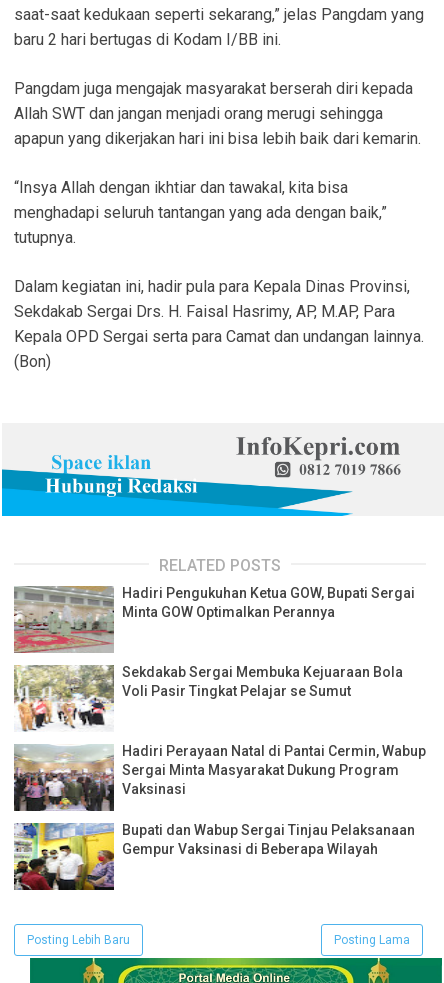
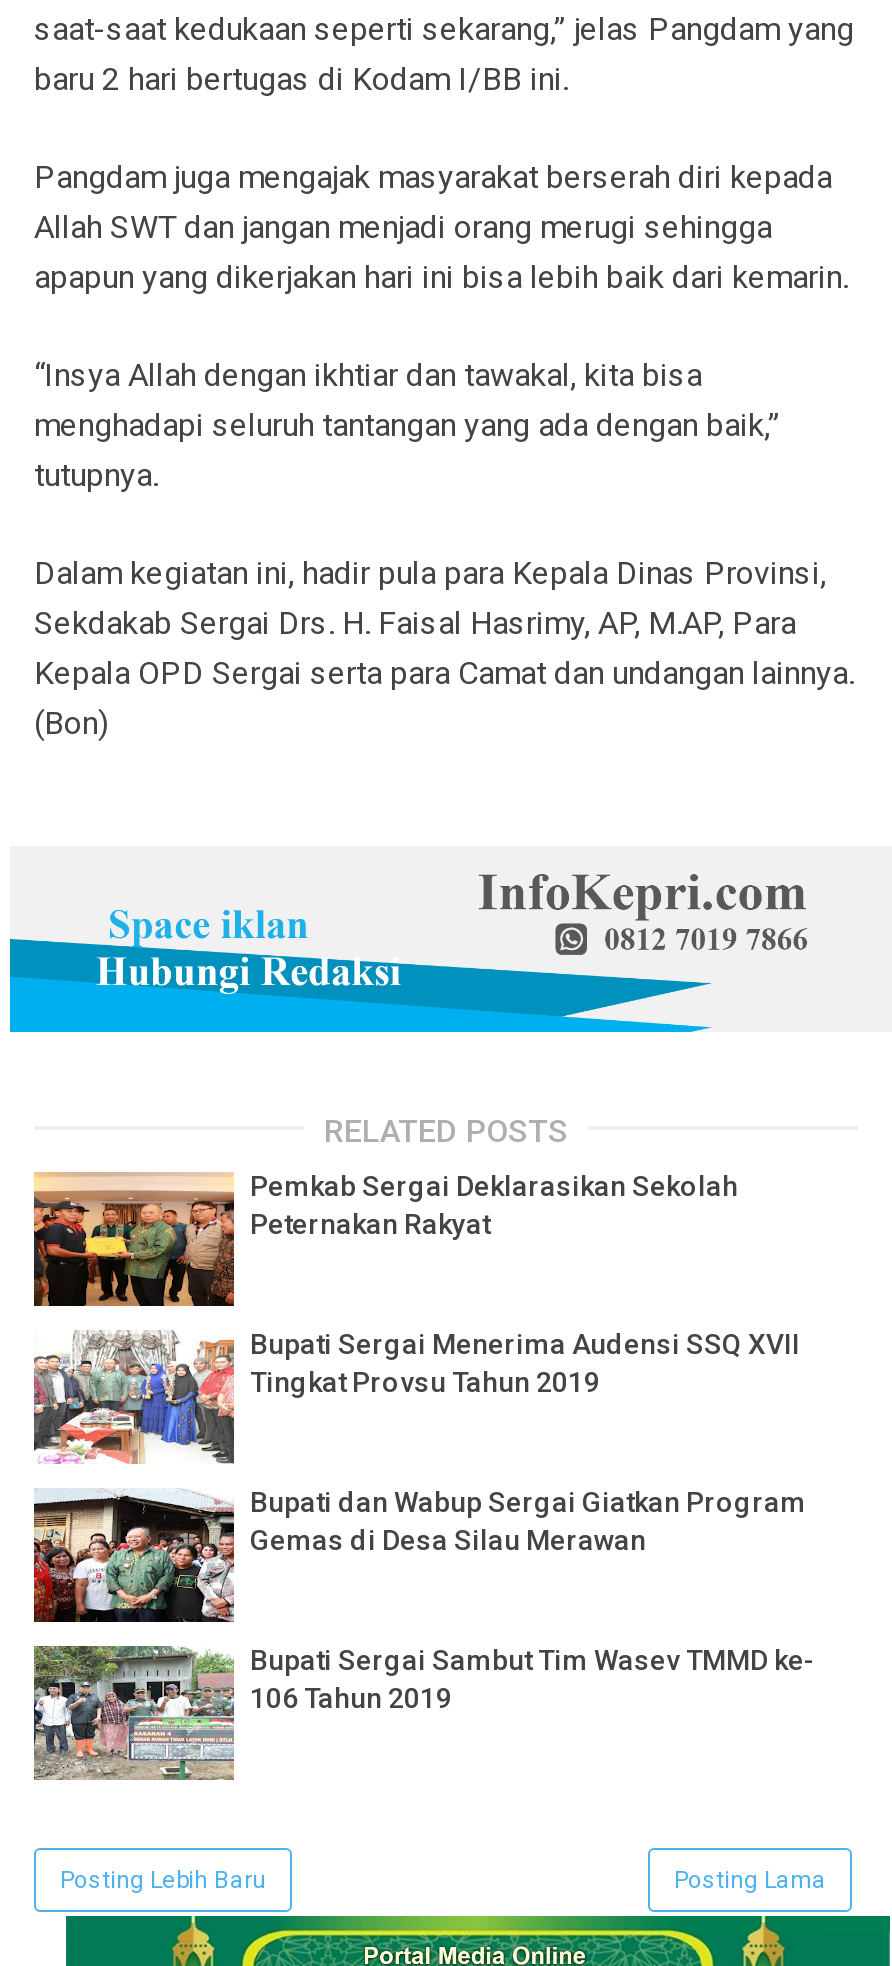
- [image]
- Hadiri Pengukuhan Ketua GOW, Bupati Sergai
- Minta GOW Optimalkan Perannya
+ [image]
+ Pemkab Sergai Deklarasikan Sekolah
+ Peternakan Rakyat

- [image]
- Sekdakab Sergai Membuka Kejuaraan Bola
- Voli Pasir Tingkat Pelajar se Sumut
+ [image]
+ Bupati Sergai Menerima Audensi SSQ XVII
+ Tingkat Provsu Tahun 2019

- [image]
- Hadiri Perayaan Natal di Pantai Cermin, Wabup
- Sergai Minta Masyarakat Dukung Program
- Vaksinasi
+ [image]
+ Bupati dan Wabup Sergai Giatkan Program
+ Gemas di Desa Silau Merawan

- [image]
- Bupati dan Wabup Sergai Tinjau Pelaksanaan
- Gempur Vaksinasi di Beberapa Wilayah
+ [image]
+ Bupati Sergai Sambut Tim Wasev TMMD ke-
+ 106 Tahun 2019
